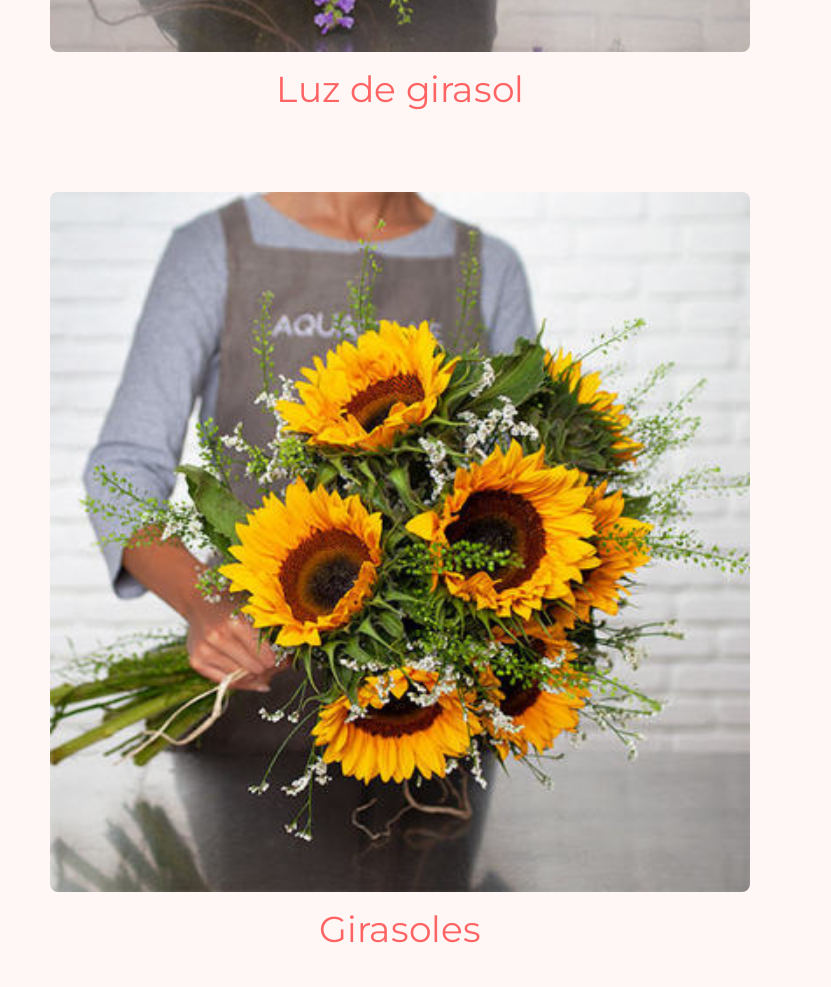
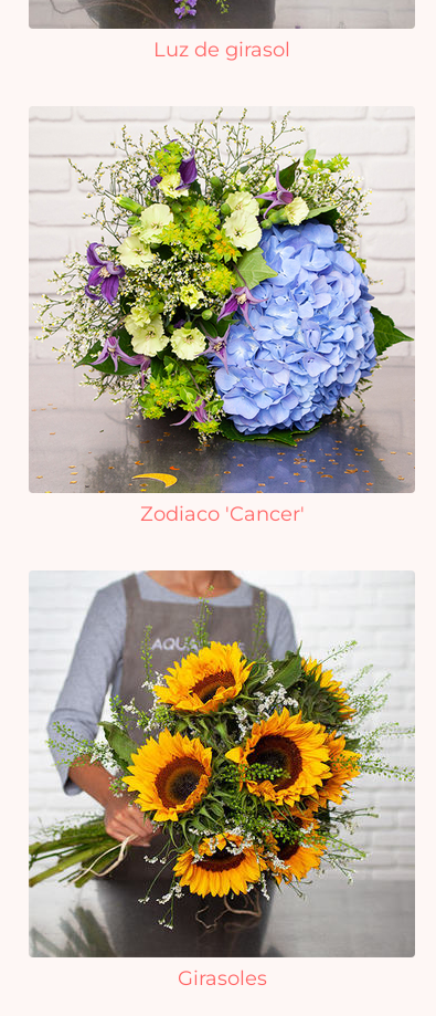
+ [image]
+ Zodiaco 'Cancer'
